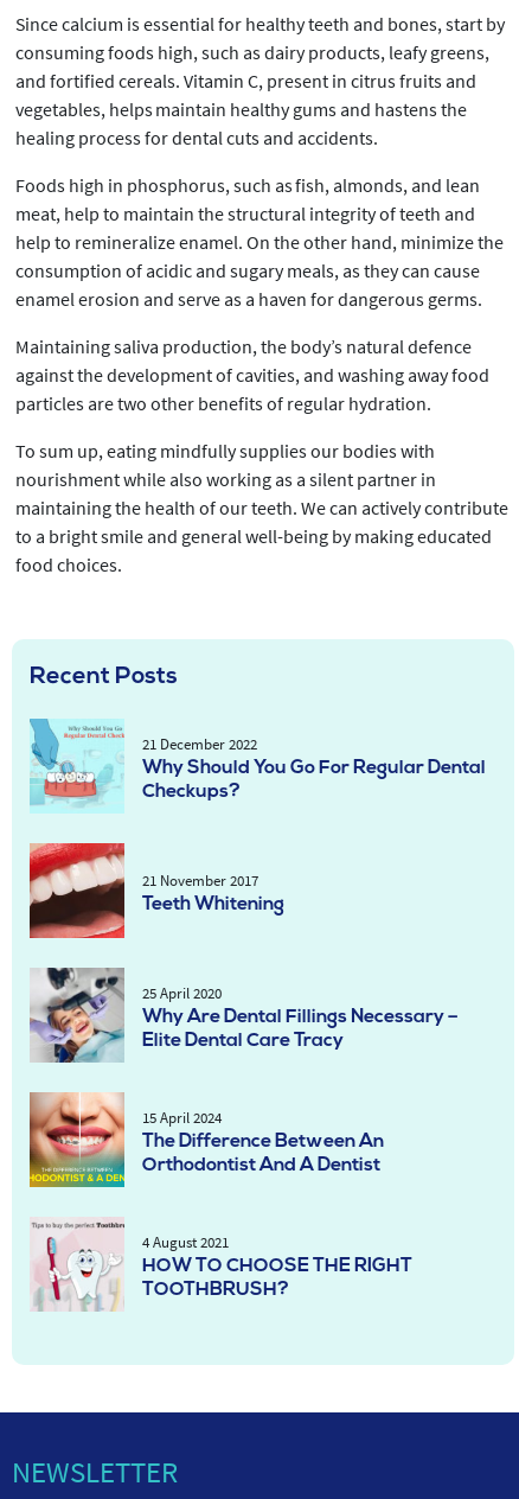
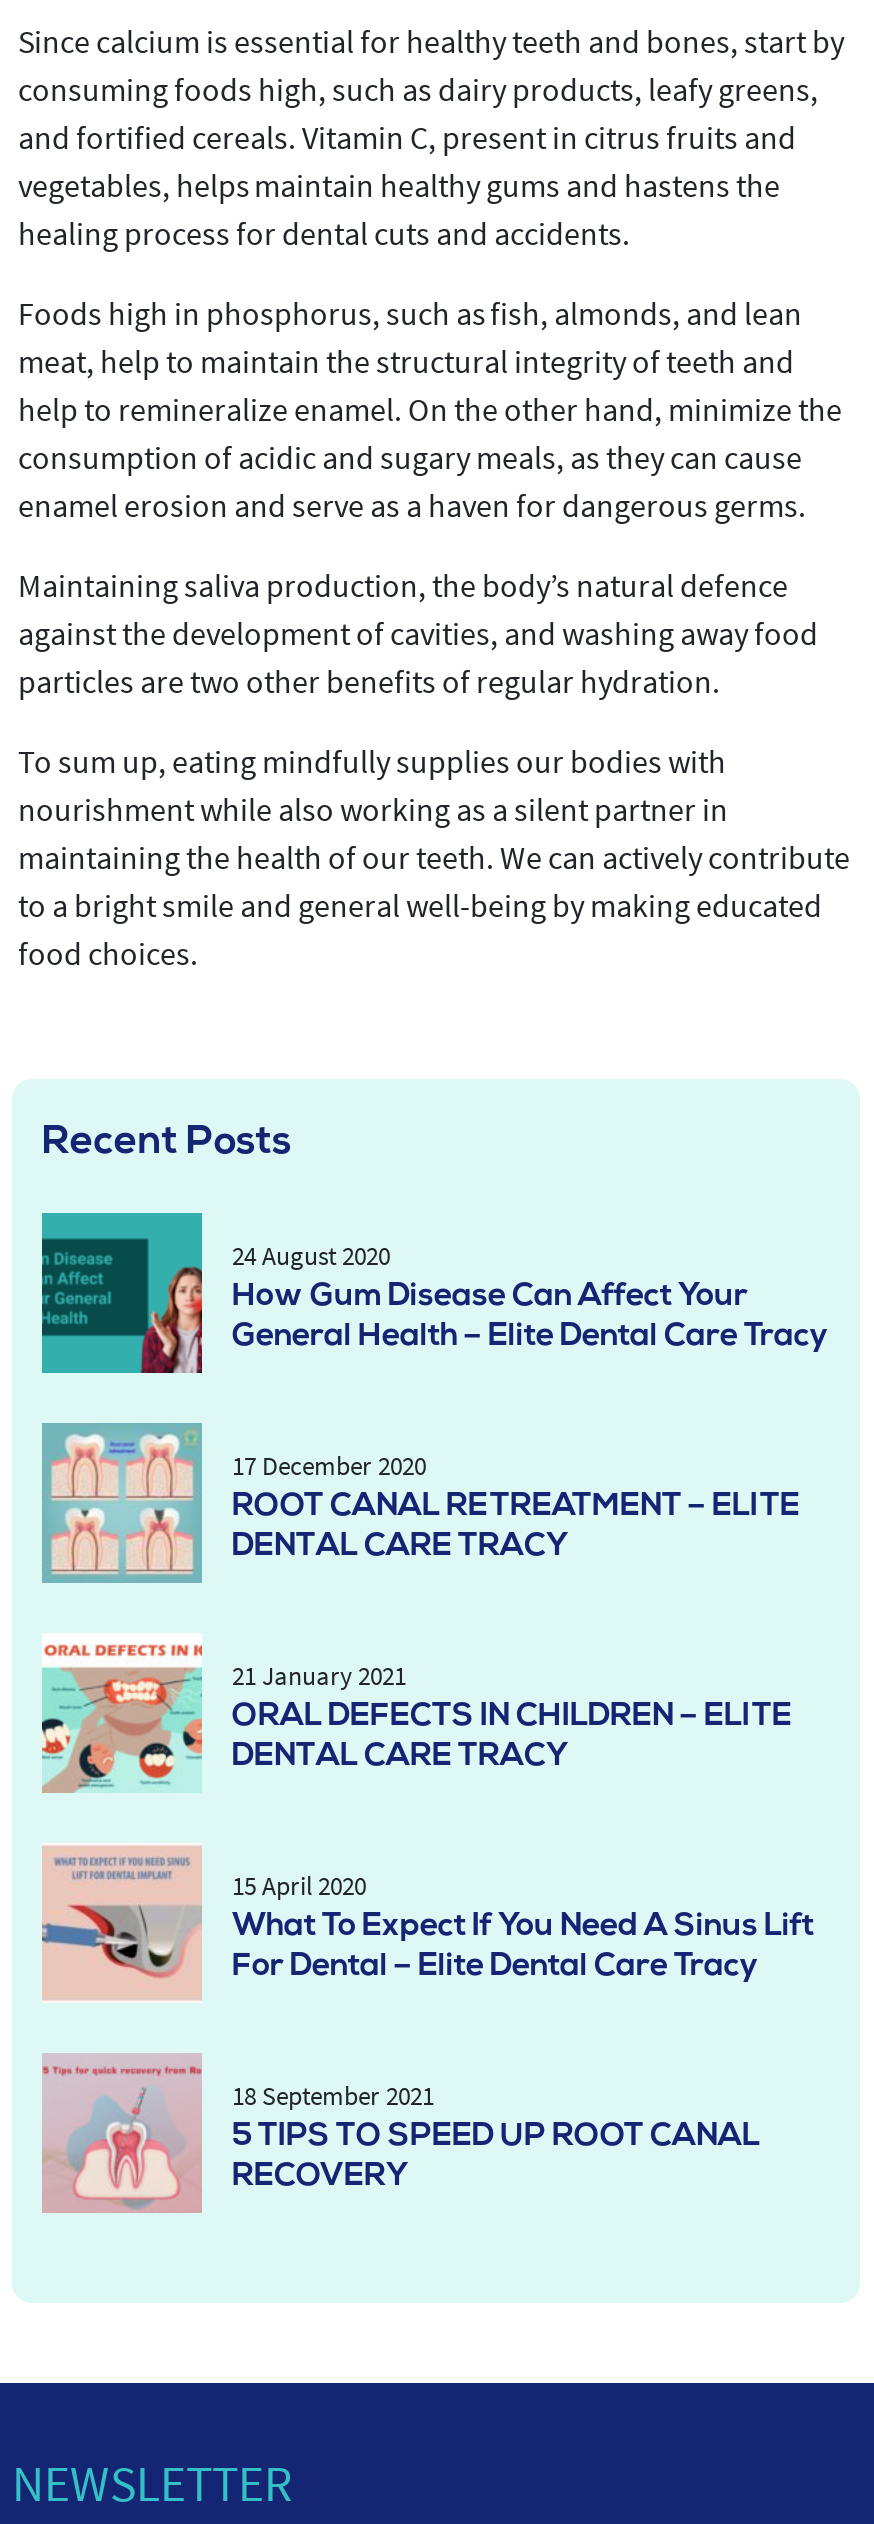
- [image]
- 21 December 2022
- Why Should You Go For Regular Dental
- Checkups?
+ [image]
+ 24 August 2020
+ How Gum Disease Can Affect Your
+ General Health – Elite Dental Care Tracy

- [image]
- 21 November 2017
- Teeth Whitening
+ [image]
+ 17 December 2020
+ ROOT CANAL RETREATMENT – ELITE
+ DENTAL CARE TRACY

- [image]
- 25 April 2020
- Why Are Dental Fillings Necessary –
- Elite Dental Care Tracy
+ [image]
+ 21 January 2021
+ ORAL DEFECTS IN CHILDREN – ELITE
+ DENTAL CARE TRACY

- [image]
- 15 April 2024
- The Difference Between An
- Orthodontist And A Dentist
+ [image]
+ 15 April 2020
+ What To Expect If You Need A Sinus Lift
+ For Dental – Elite Dental Care Tracy

- [image]
- 4 August 2021
- HOW TO CHOOSE THE RIGHT
- TOOTHBRUSH?
+ [image]
+ 18 September 2021
+ 5 TIPS TO SPEED UP ROOT CANAL
+ RECOVERY
